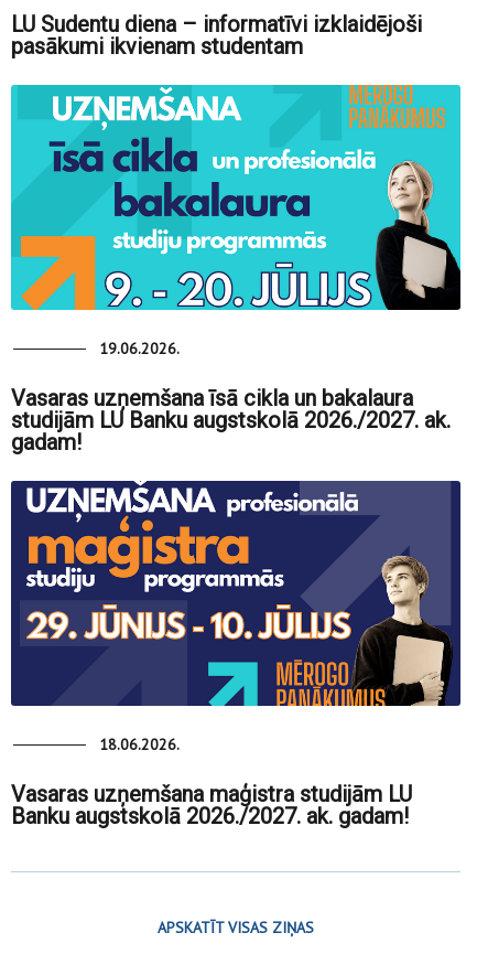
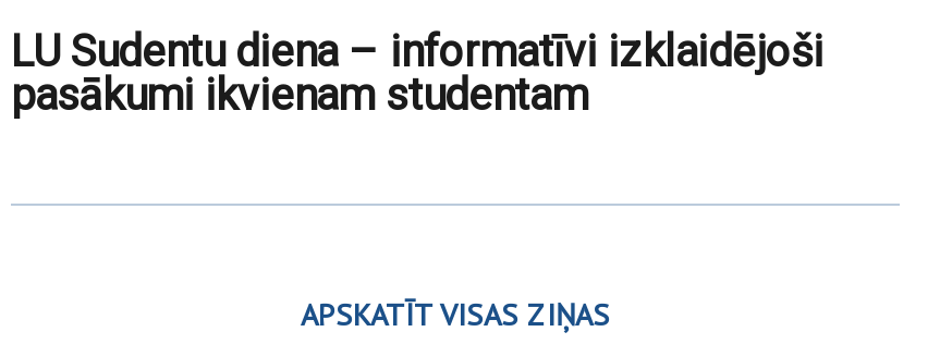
- [image]
- 19.06.2026.
- Vasaras uzņemšana īsā cikla un bakalaura
- studijām LU Banku augstskolā 2026./2027. ak.
- gadam!

- [image]
- 18.06.2026.
- Vasaras uzņemšana maģistra studijām LU
- Banku augstskolā 2026./2027. ak. gadam!
